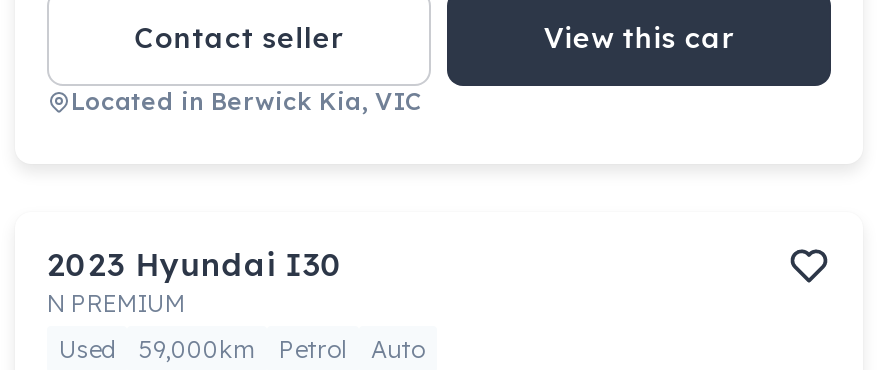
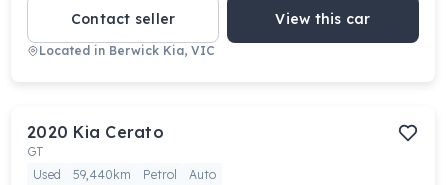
- 2023 Hyundai I30
- N PREMIUM
+ 2020 Kia Cerato
+ GT

- Used 59,000km Petrol Auto
+ Used 59,440km Petrol Auto
